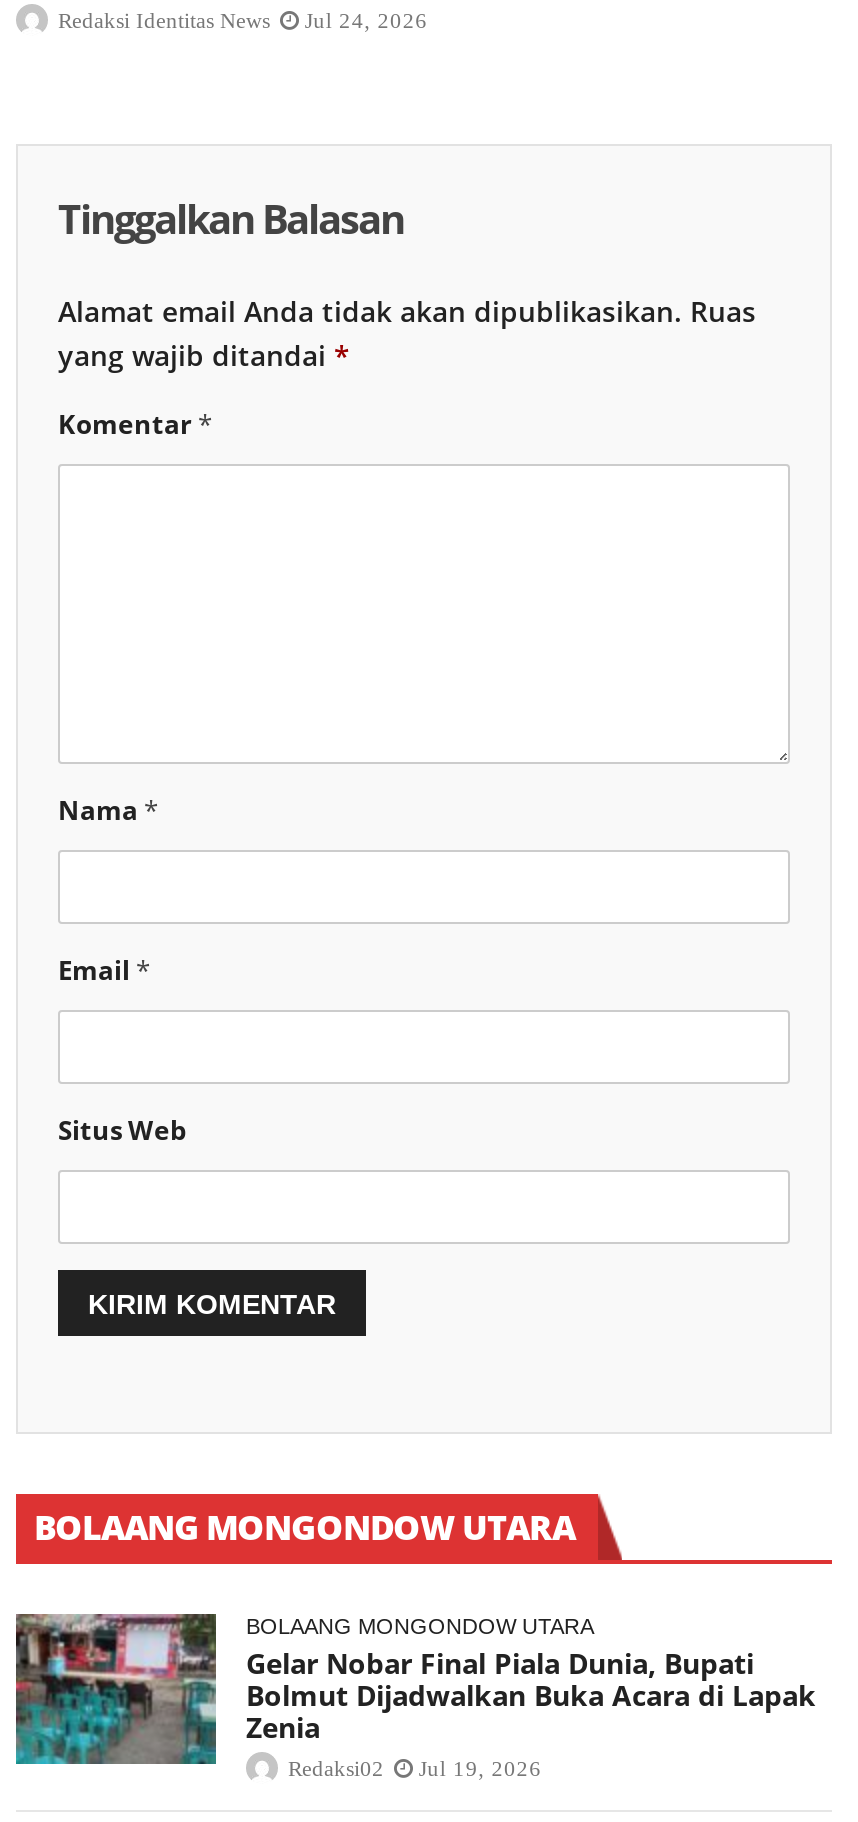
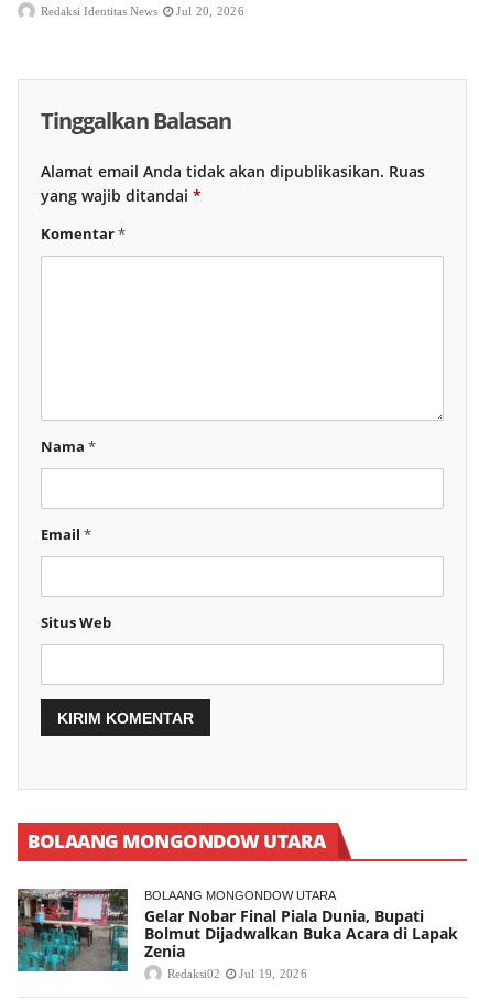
- Redaksi Identitas News Jul 24, 2026
+ Redaksi Identitas News Jul 20, 2026
